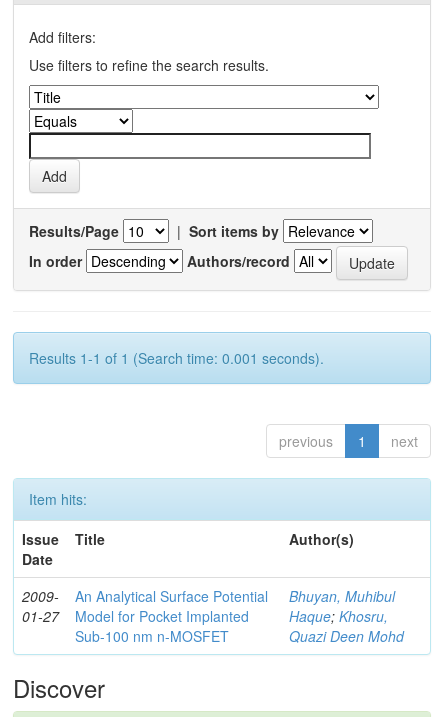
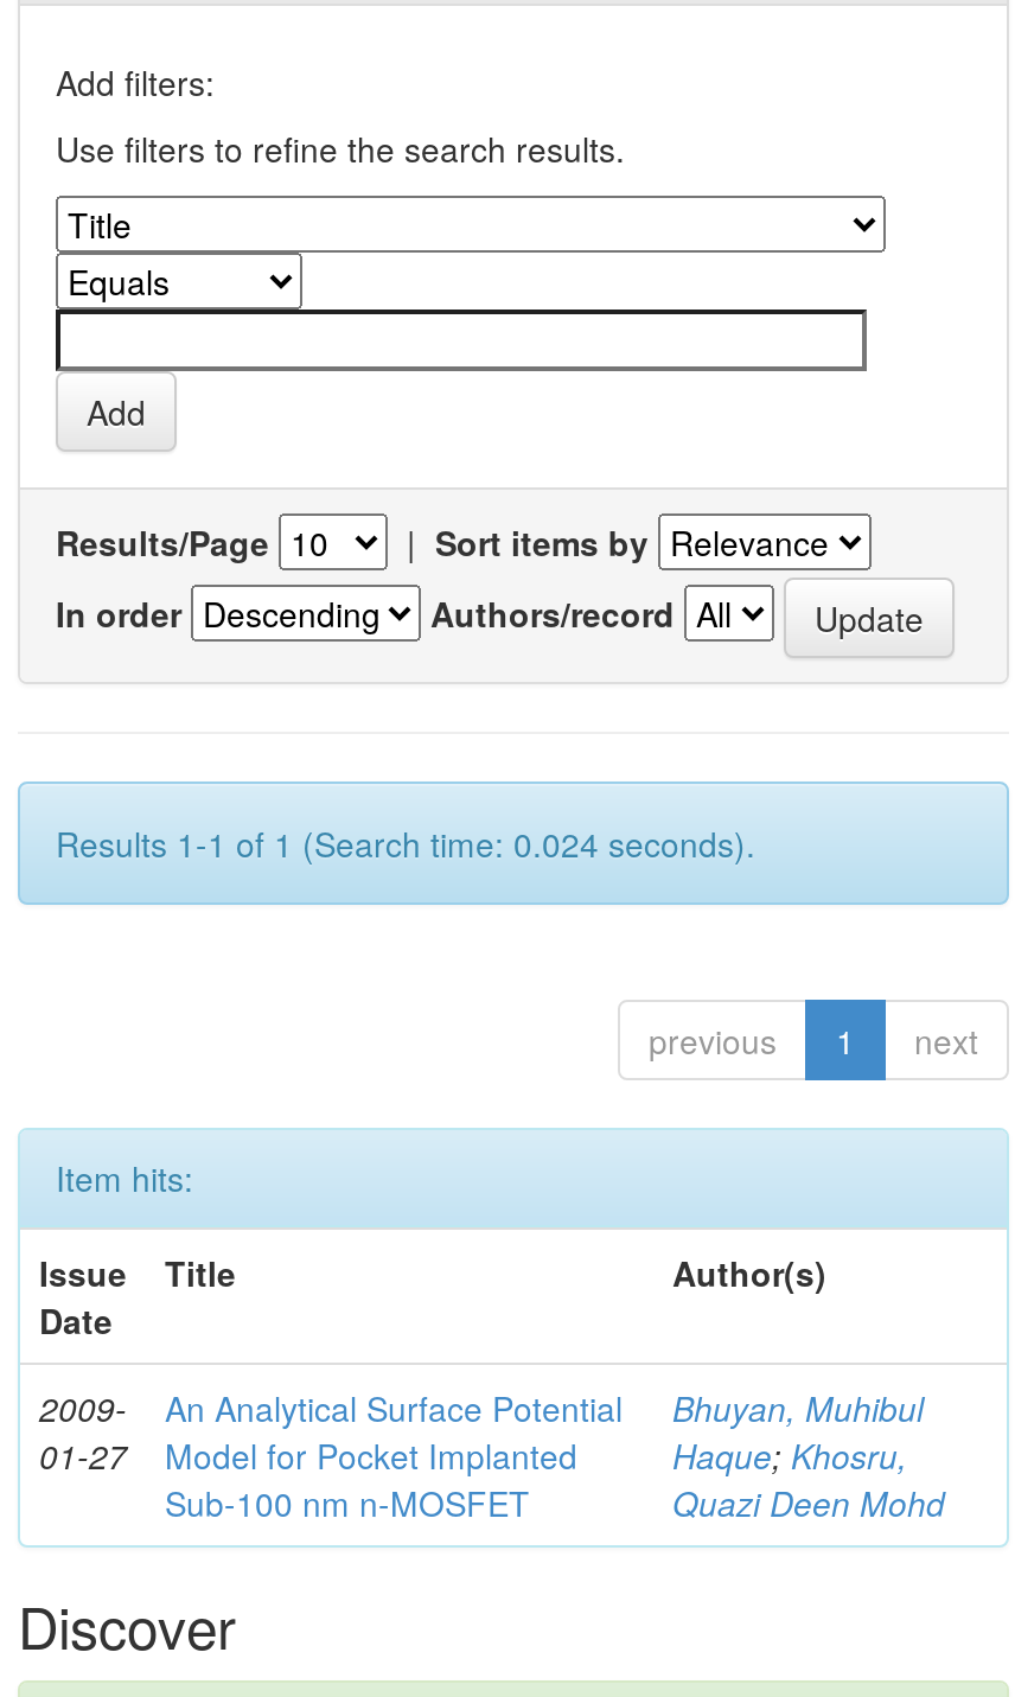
- Results 1-1 of 1 (Search time: 0.001 seconds).
+ Results 1-1 of 1 (Search time: 0.024 seconds).
